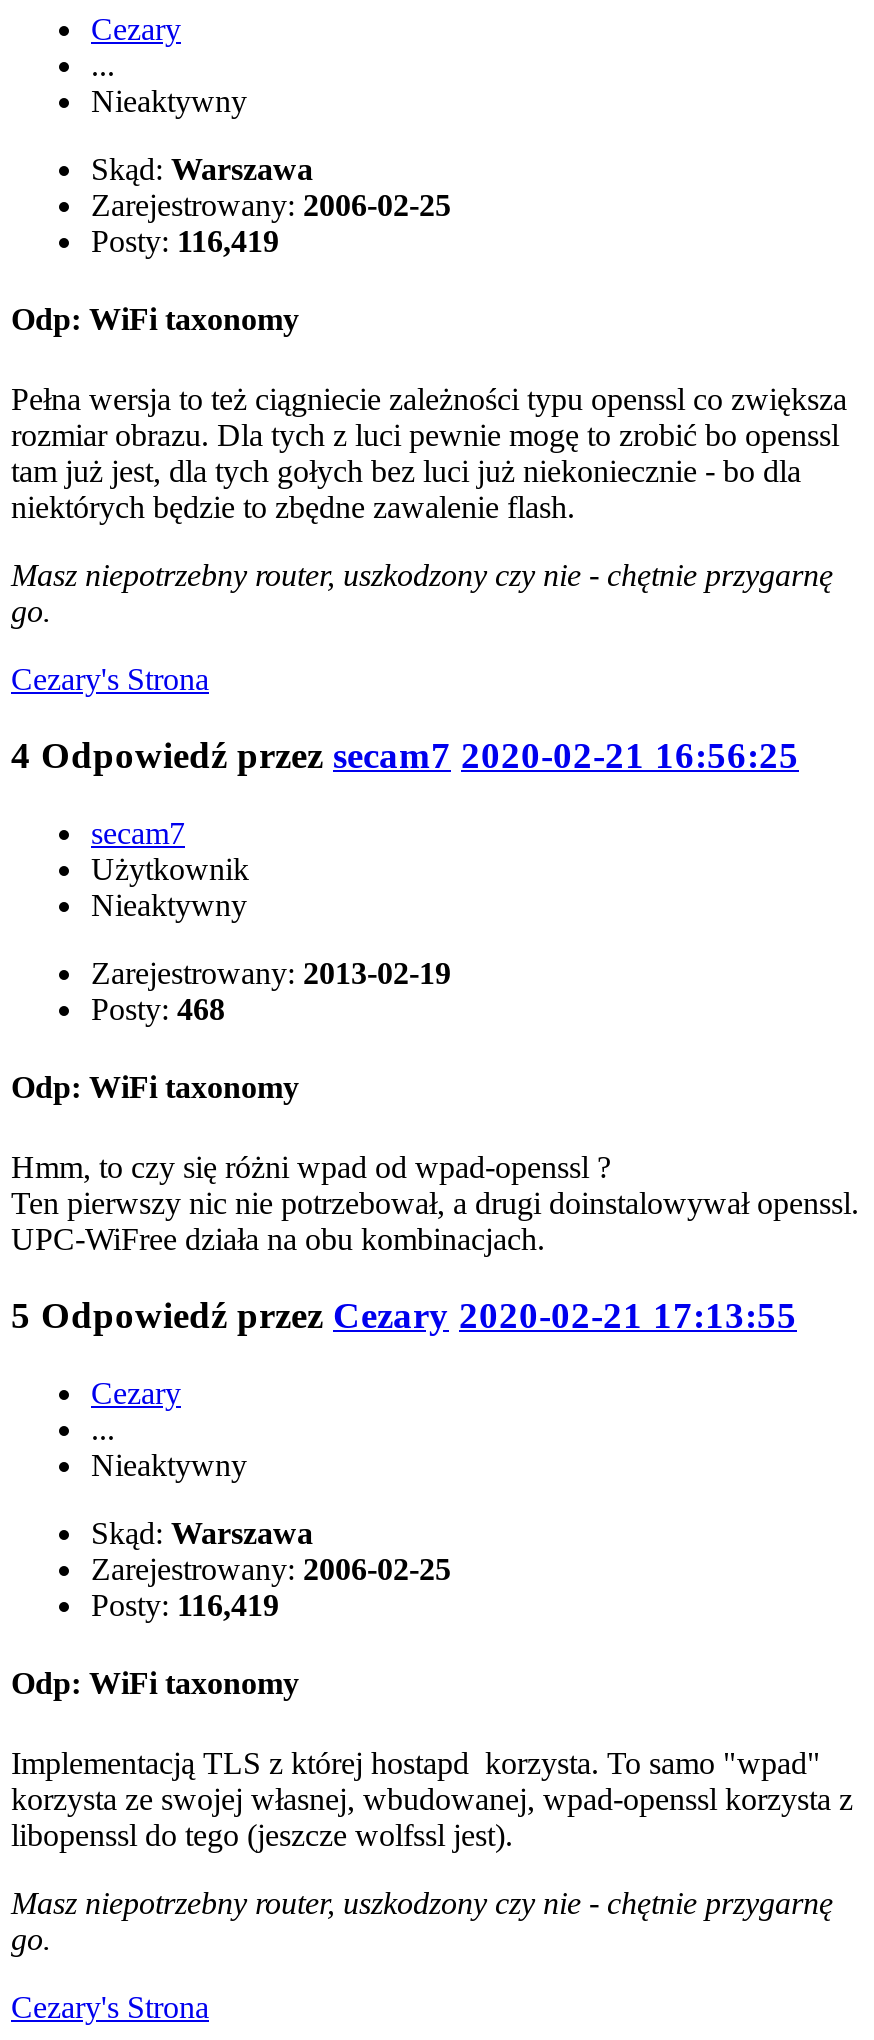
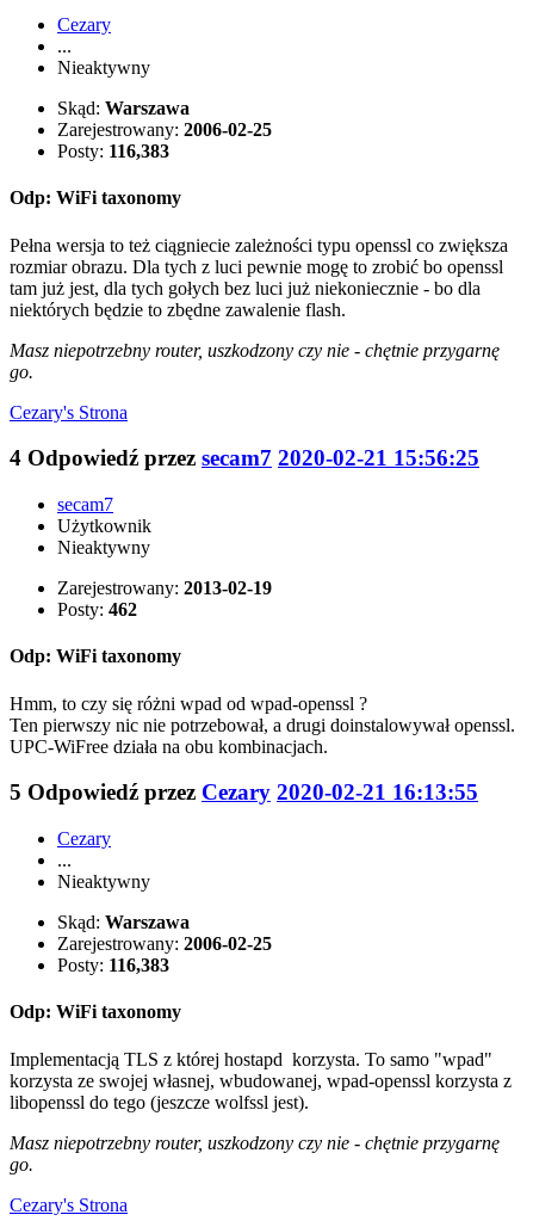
- Posty: 116,419
+ Posty: 116,383

- 4 Odpowiedź przez secam7 2020-02-21 16:56:25
+ 4 Odpowiedź przez secam7 2020-02-21 15:56:25

- Posty: 468
+ Posty: 462

- 5 Odpowiedź przez Cezary 2020-02-21 17:13:55
+ 5 Odpowiedź przez Cezary 2020-02-21 16:13:55

- Posty: 116,419
+ Posty: 116,383
